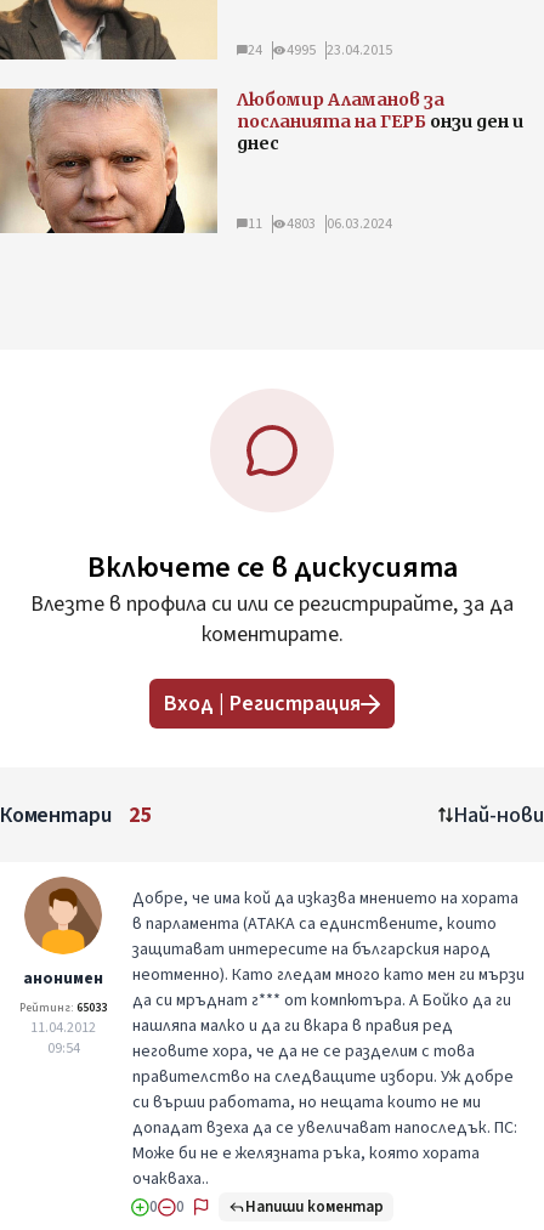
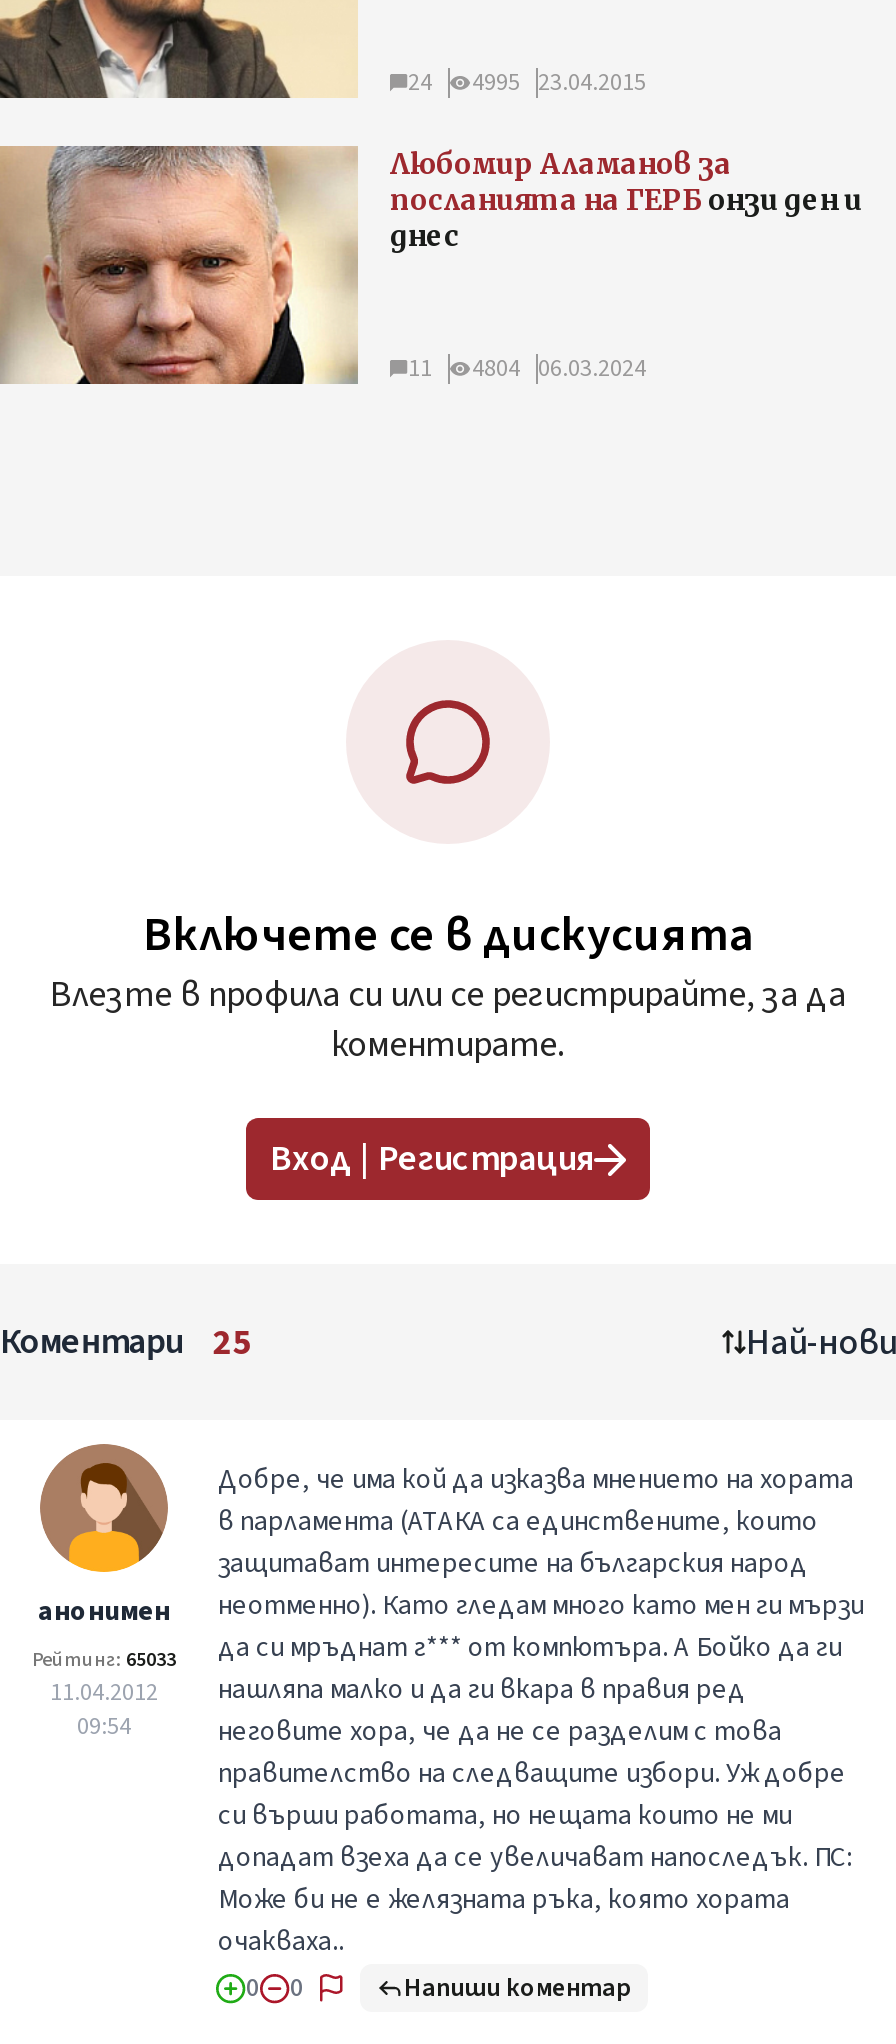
- 11 4803 06.03.2024
+ 11 4804 06.03.2024
